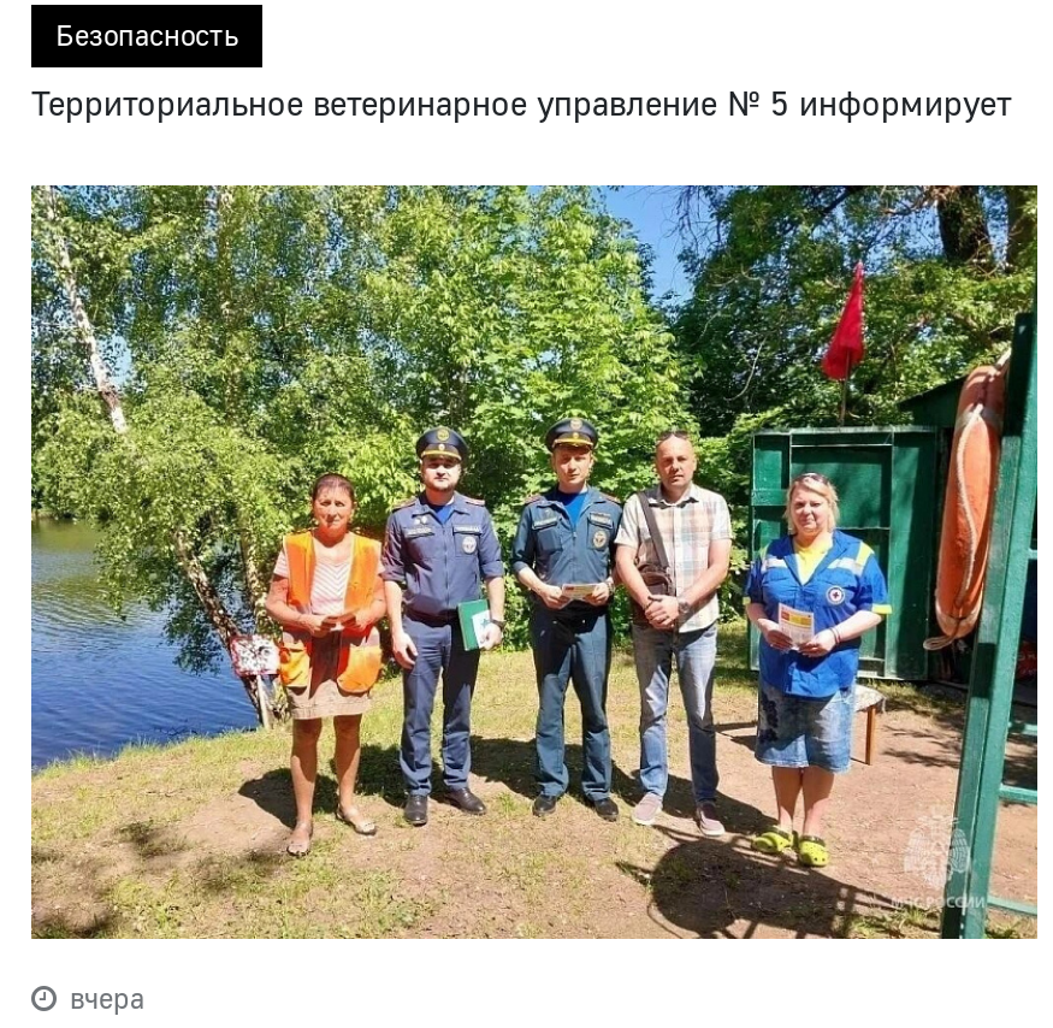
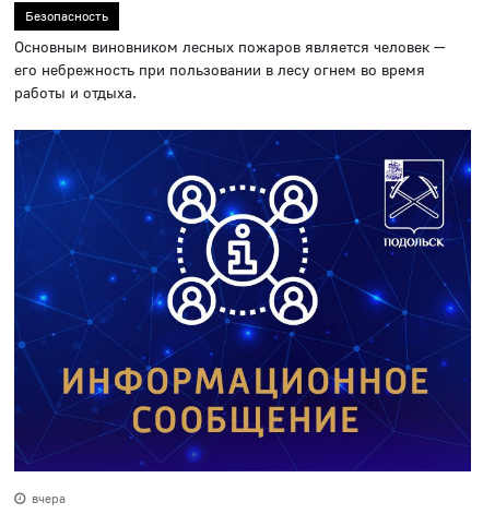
- Территориальное ветеринарное управление № 5 информирует
+ Основным виновником лесных пожаров является человек —
+ его небрежность при пользовании в лесу огнем во время
+ работы и отдыха.

- [image]
+ [image]
